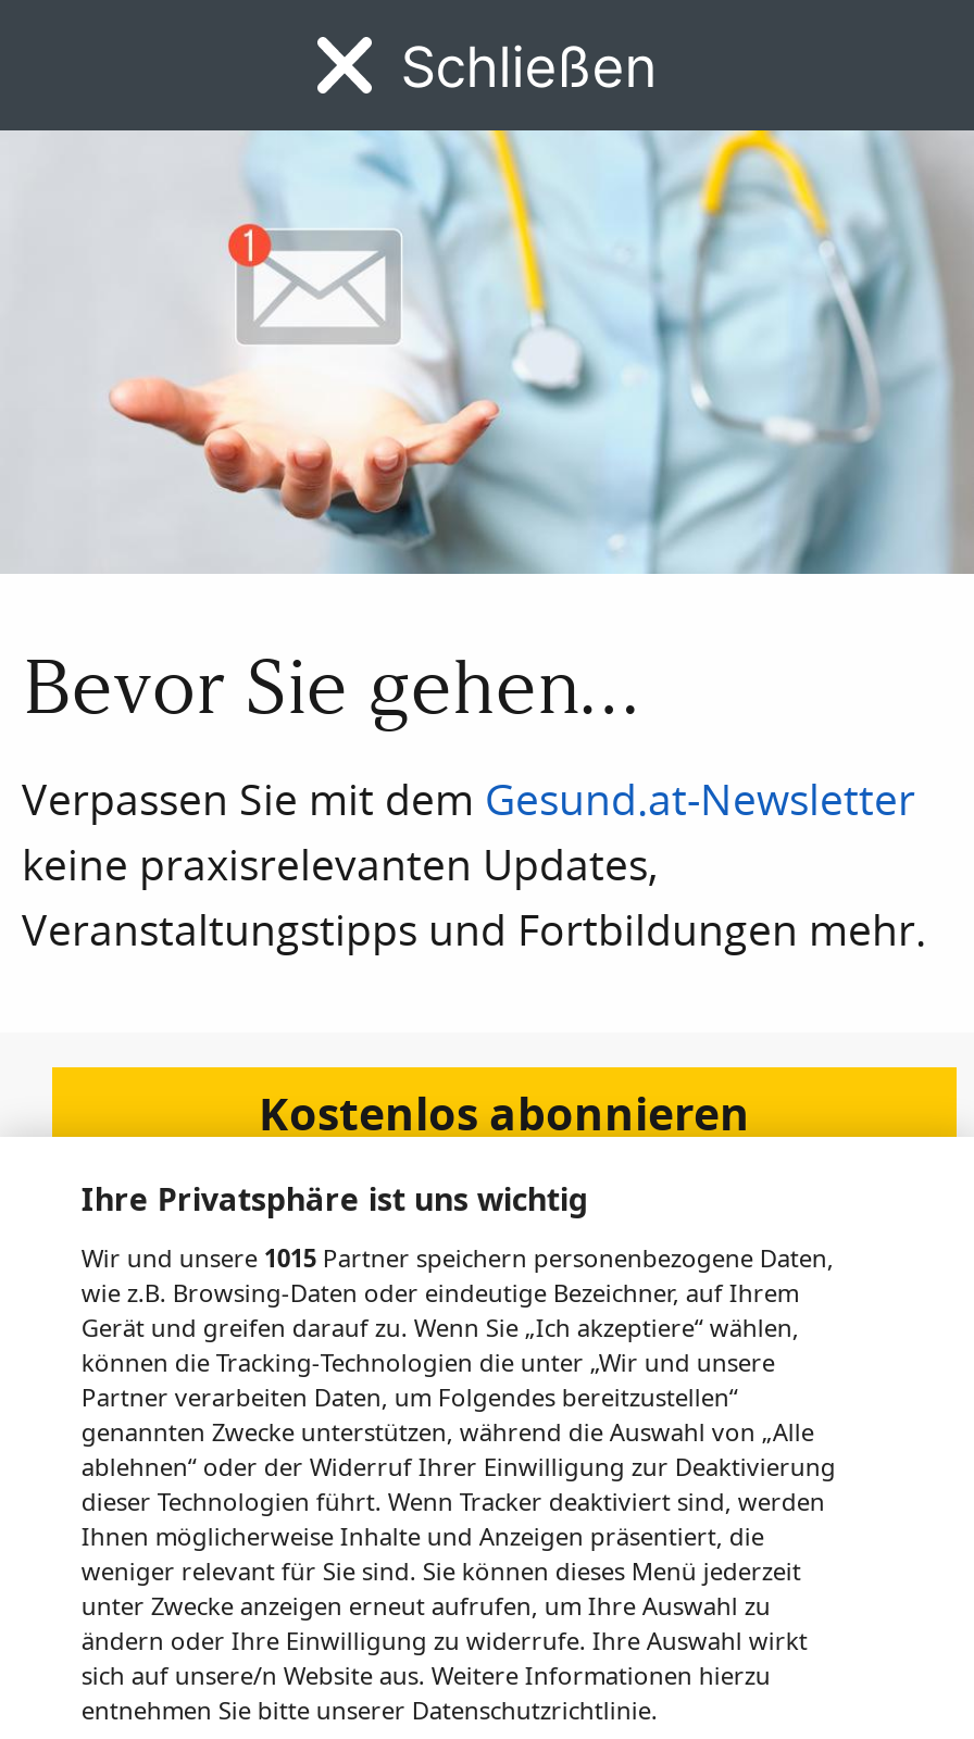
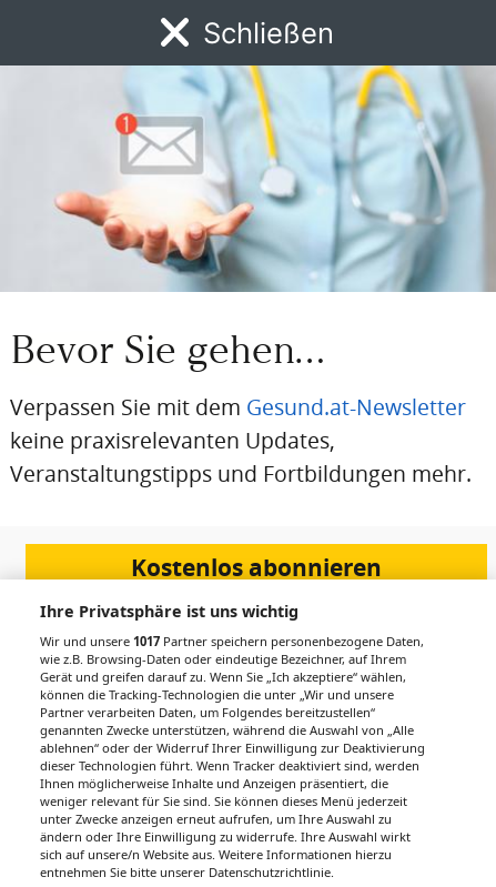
- Wir und unsere 1015 Partner speichern personenbezogene Daten,
+ Wir und unsere 1017 Partner speichern personenbezogene Daten,
